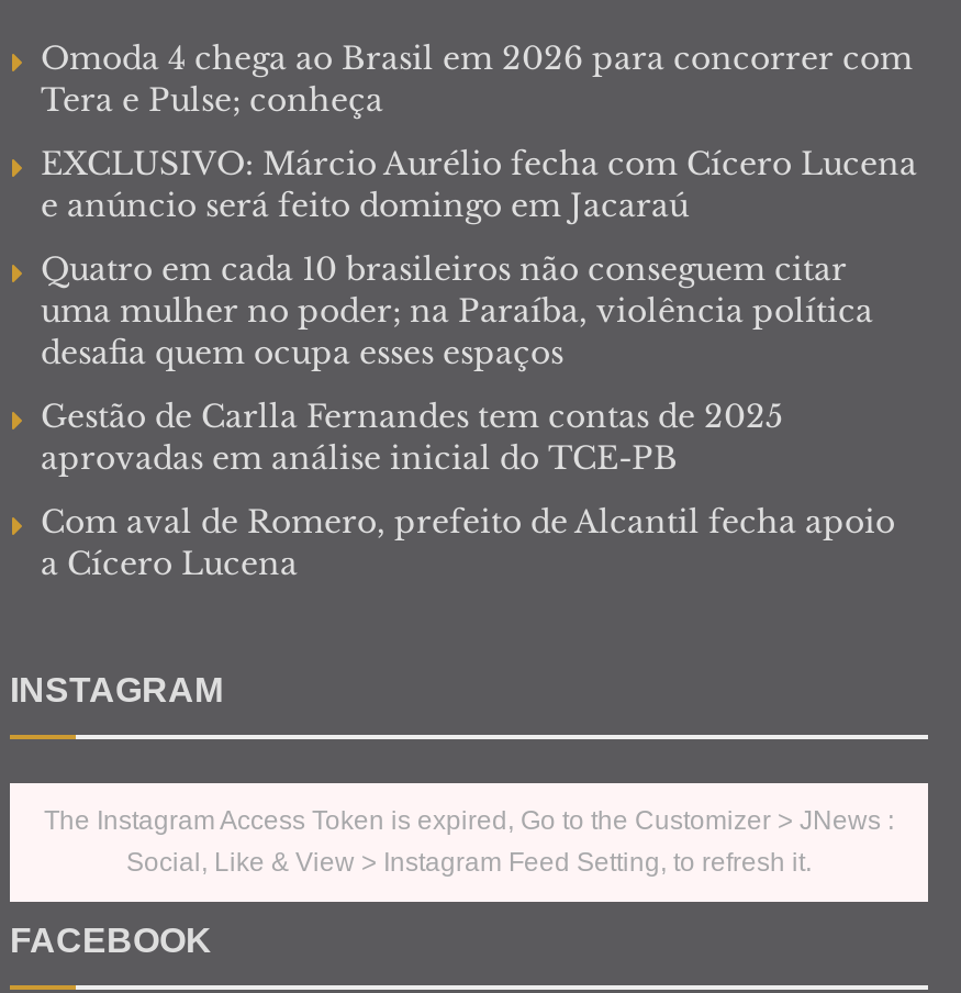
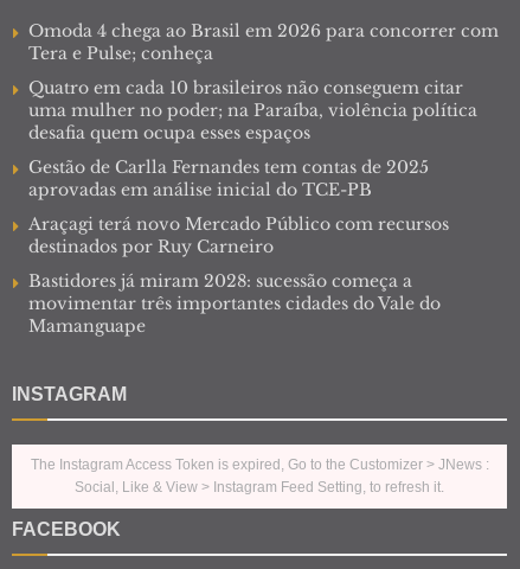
- EXCLUSIVO: Márcio Aurélio fecha com Cícero Lucena
- e anúncio será feito domingo em Jacaraú

moved up: Quatro em cada 10 brasileiros não conseguem citar | uma mulher no poder; na Paraíba, violência política | desafia quem ocupa esses espaços | Gestão de Carlla Fernandes tem contas de 2025 | aprovadas em análise inicial do TCE-PB

- Com aval de Romero, prefeito de Alcantil fecha apoio
- a Cícero Lucena
+ Araçagi terá novo Mercado Público com recursos
+ destinados por Ruy Carneiro
+ Bastidores já miram 2028: sucessão começa a
+ movimentar três importantes cidades do Vale do
+ Mamanguape
